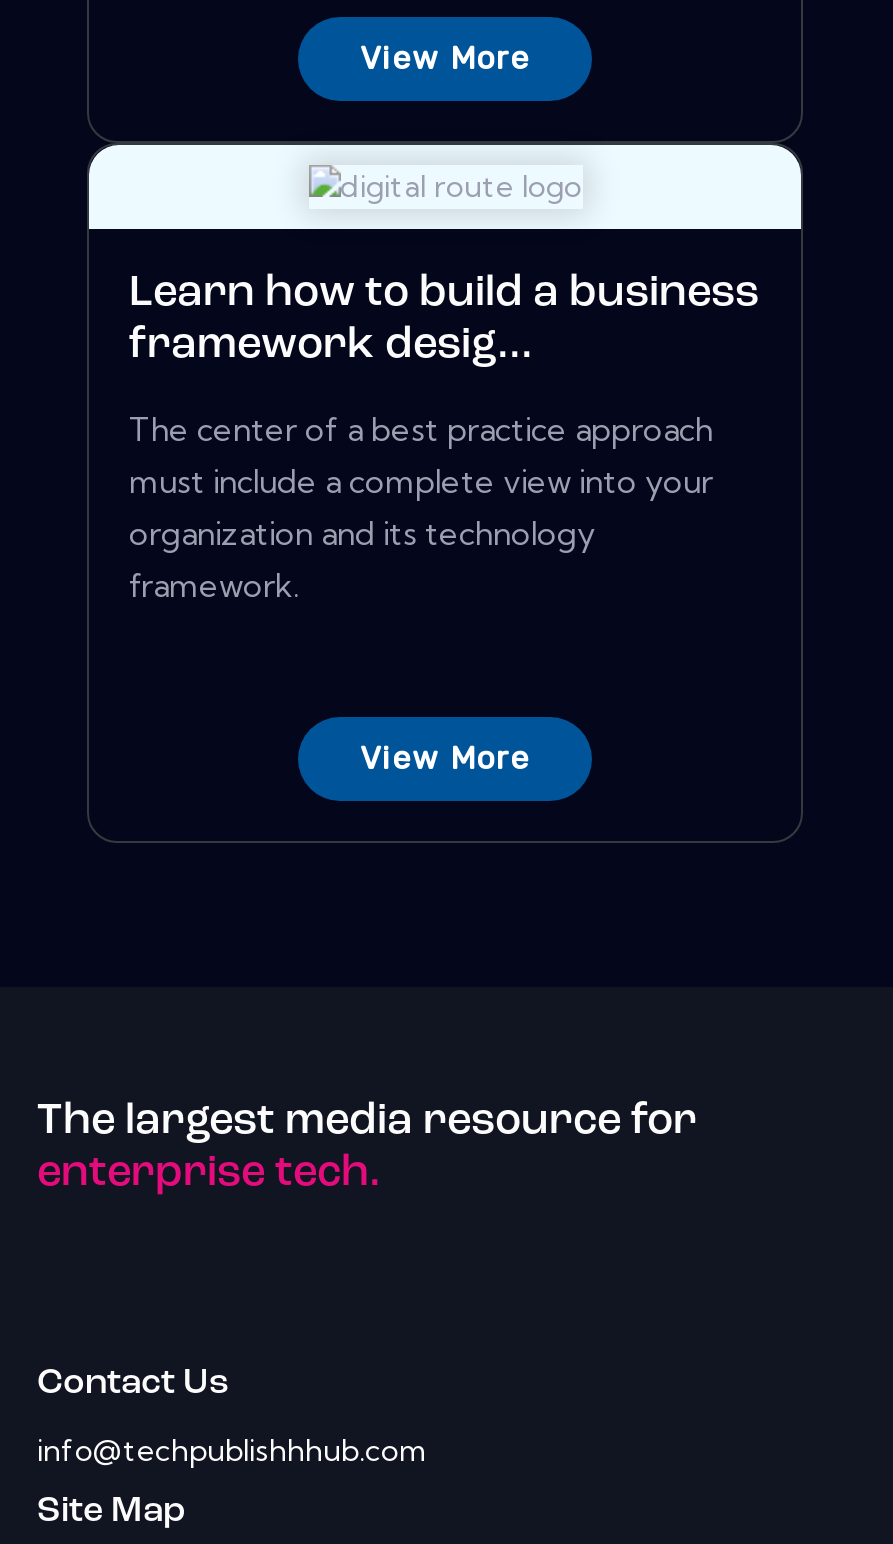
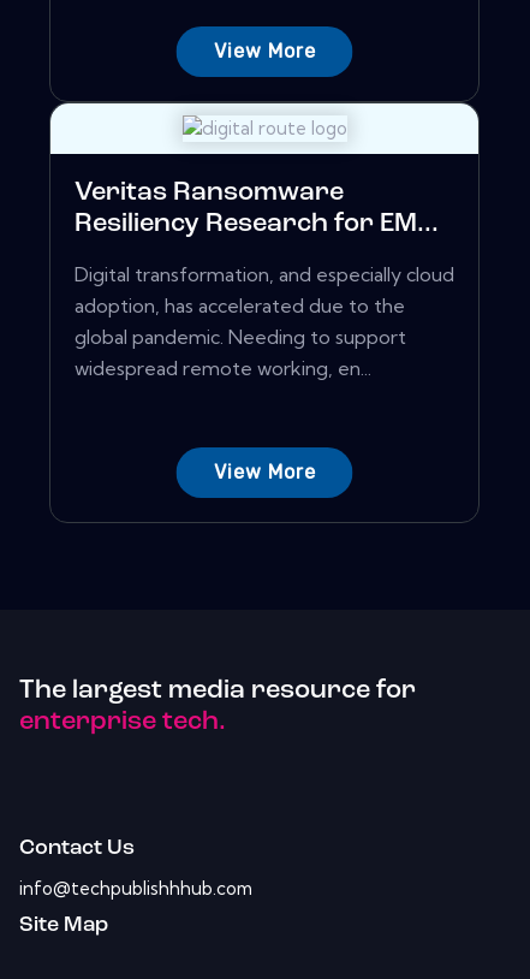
- Learn how to build a business
- framework desig...
+ Veritas Ransomware
+ Resiliency Research for EM...

- The center of a best practice approach
- must include a complete view into your
- organization and its technology
- framework.
+ Digital transformation, and especially cloud
+ adoption, has accelerated due to the
+ global pandemic. Needing to support
+ widespread remote working, en...
